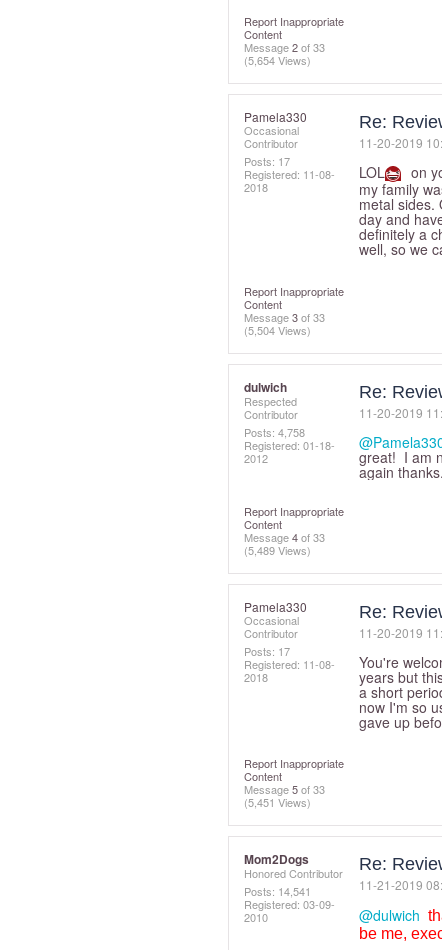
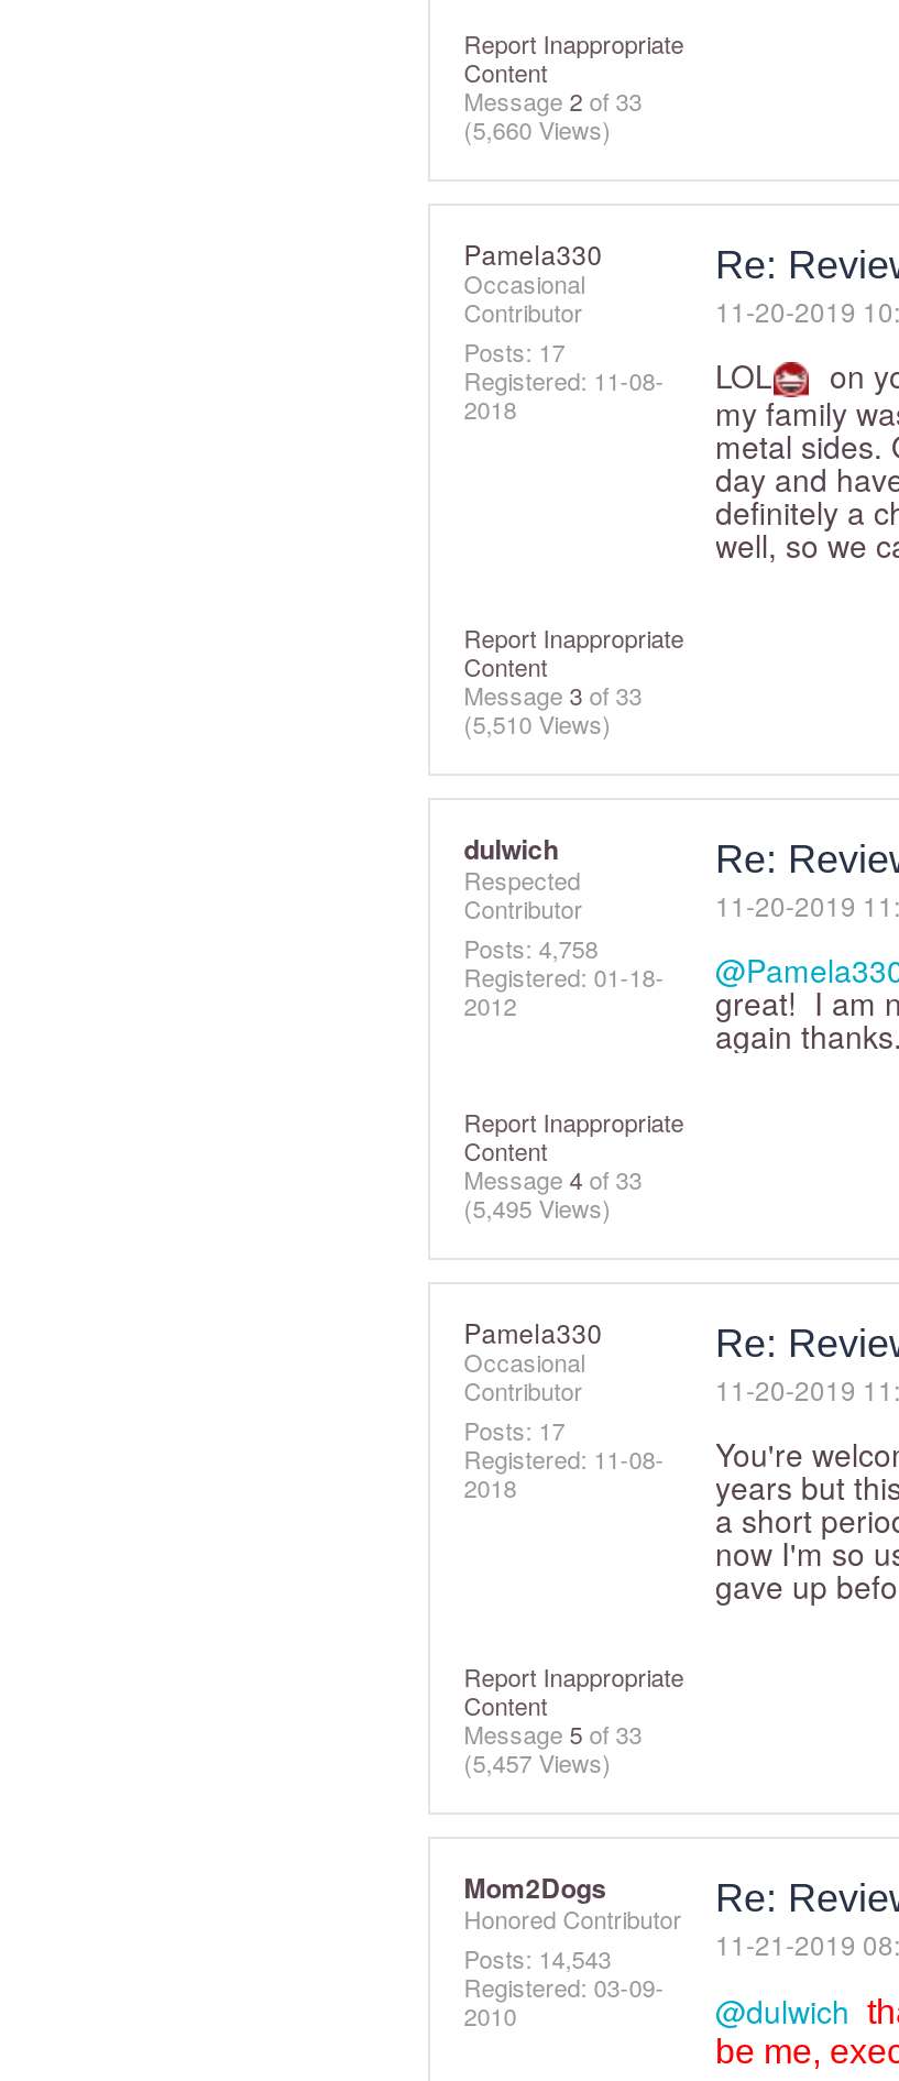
- (5,654 Views)
+ (5,660 Views)

- (5,504 Views)
+ (5,510 Views)

- (5,489 Views)
+ (5,495 Views)

- (5,451 Views)
+ (5,457 Views)

- Posts: 14,541
+ Posts: 14,543
